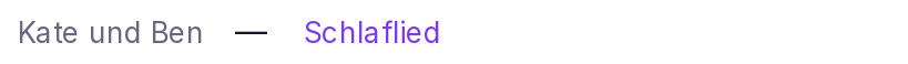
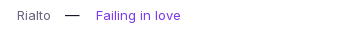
- Kate und Ben
+ Rialto

- Schlaflied
+ Failing in love
